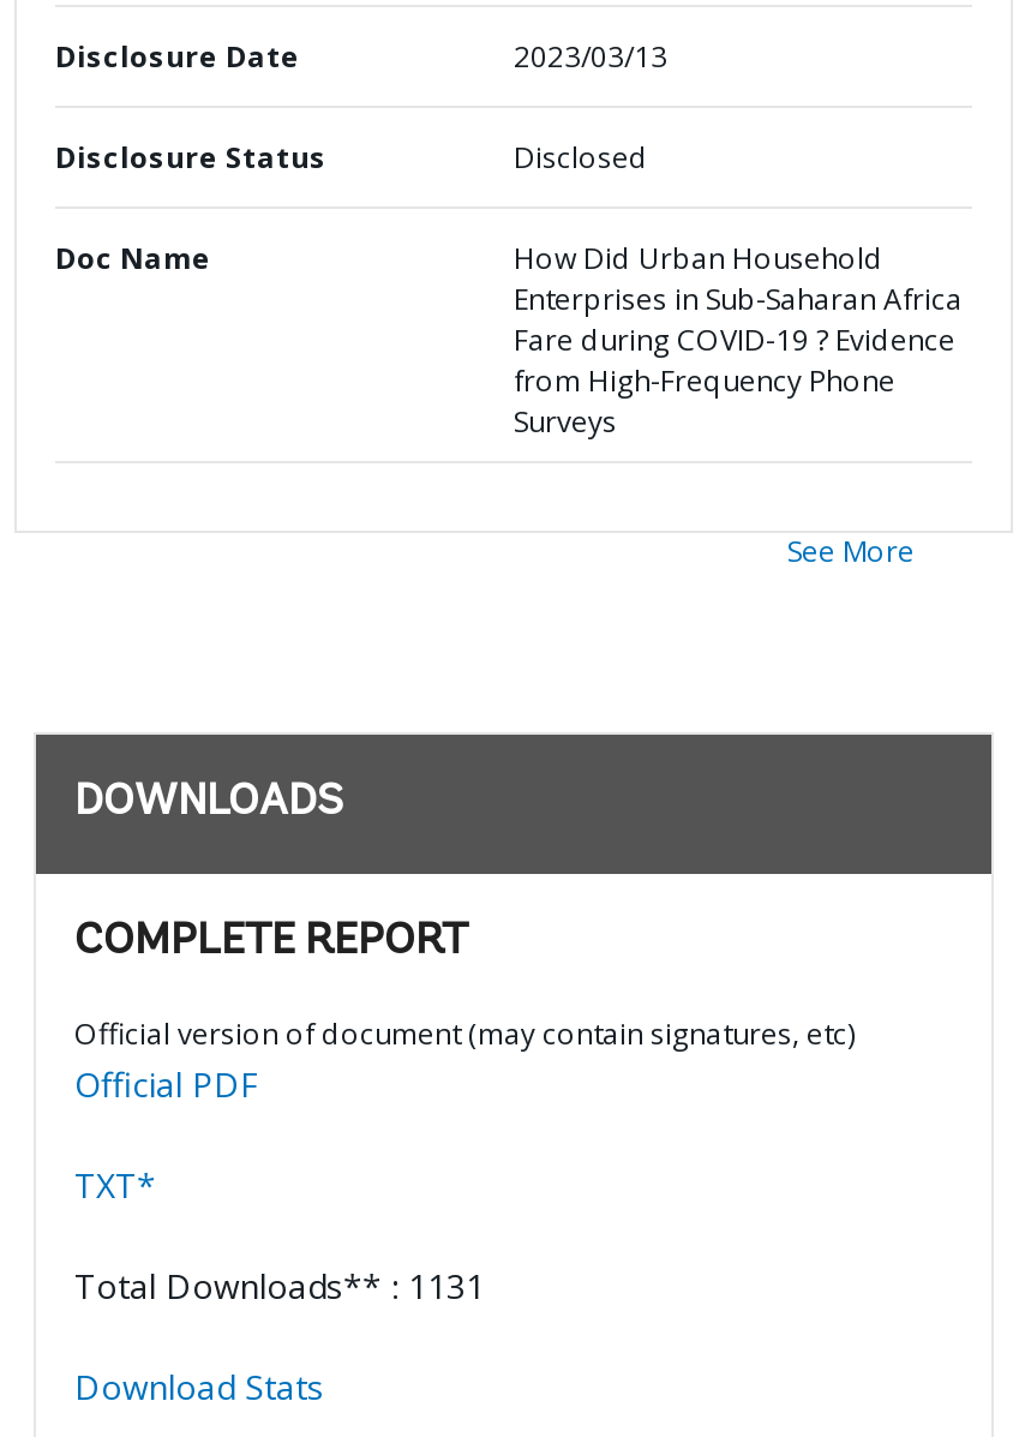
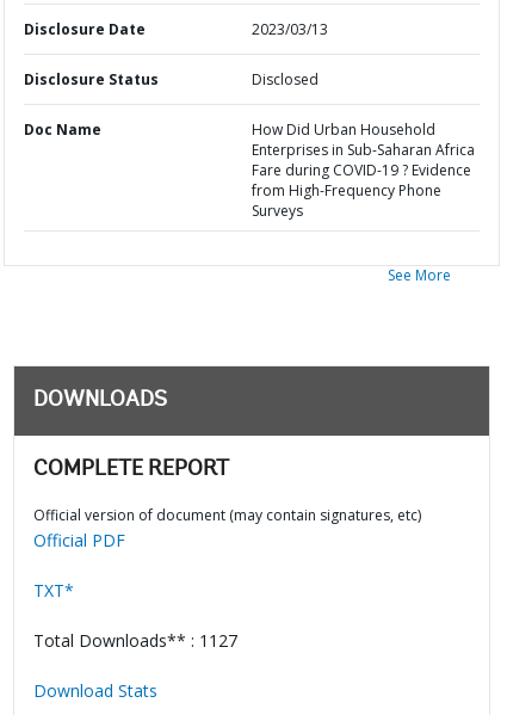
- Total Downloads** : 1131
+ Total Downloads** : 1127
